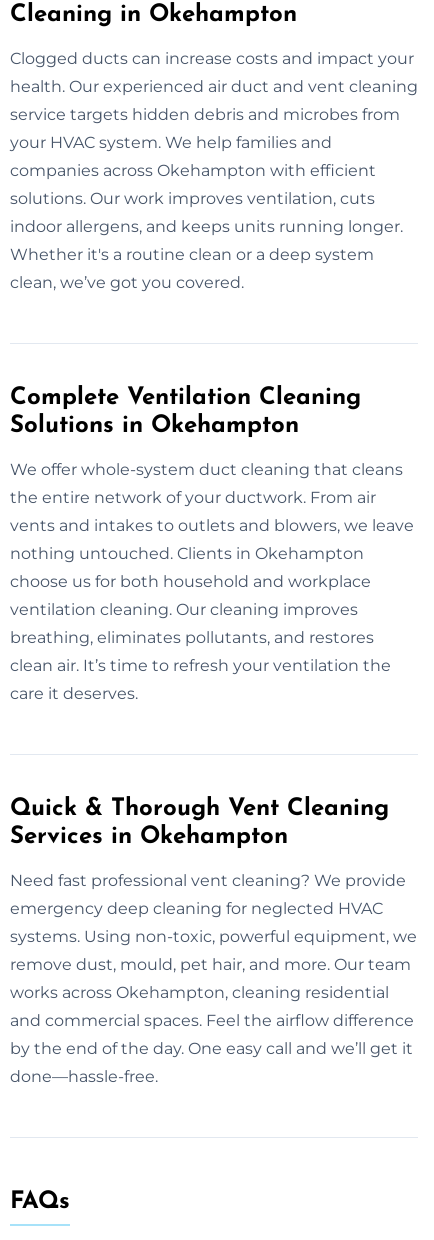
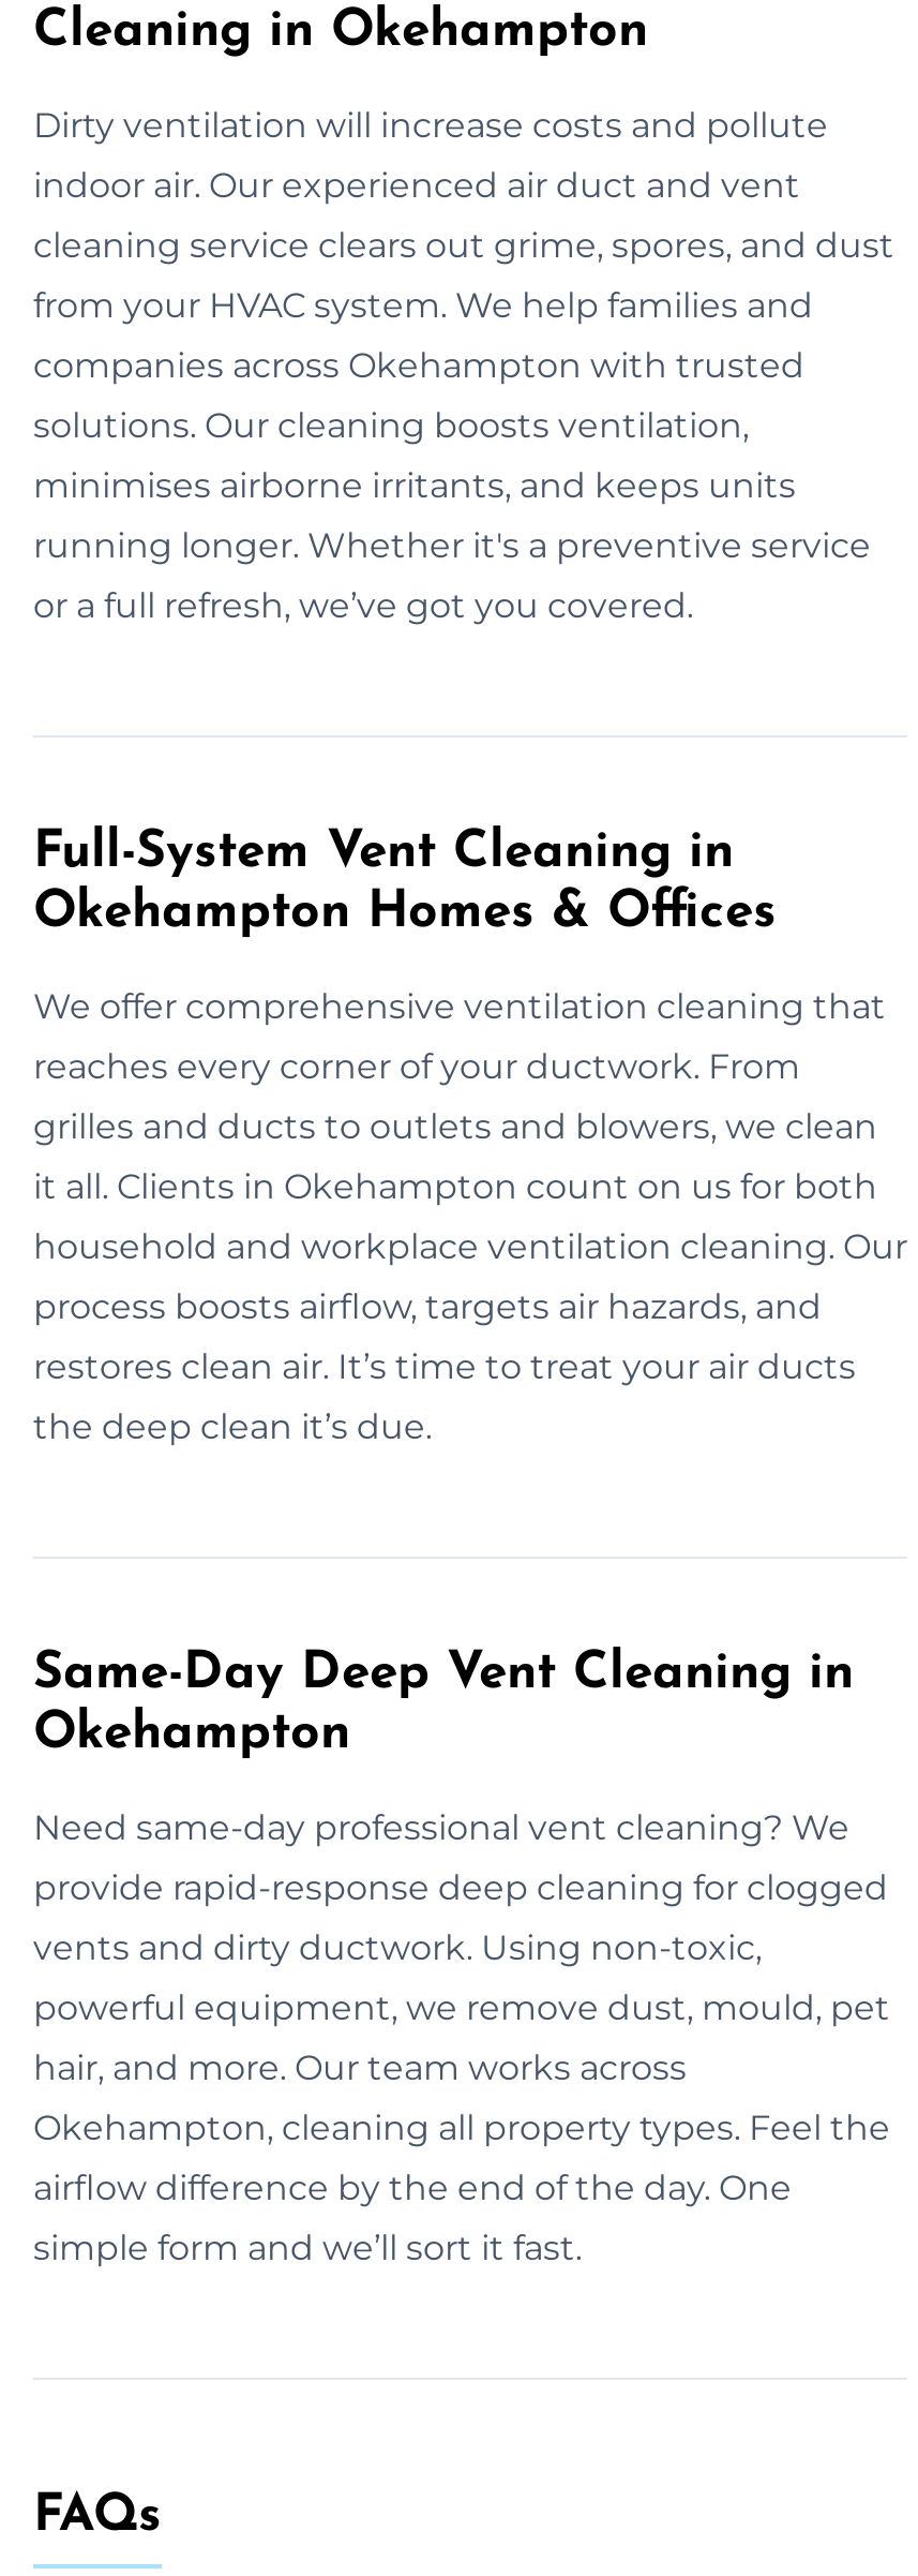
- Clogged ducts can increase costs and impact your
- health. Our experienced air duct and vent cleaning
- service targets hidden debris and microbes from
- your HVAC system. We help families and
- companies across Okehampton with efficient
- solutions. Our work improves ventilation, cuts
- indoor allergens, and keeps units running longer.
- Whether it's a routine clean or a deep system
- clean, we’ve got you covered.
+ Dirty ventilation will increase costs and pollute
+ indoor air. Our experienced air duct and vent
+ cleaning service clears out grime, spores, and dust
+ from your HVAC system. We help families and
+ companies across Okehampton with trusted
+ solutions. Our cleaning boosts ventilation,
+ minimises airborne irritants, and keeps units
+ running longer. Whether it's a preventive service
+ or a full refresh, we’ve got you covered.

- Complete Ventilation Cleaning
- Solutions in Okehampton
- We offer whole-system duct cleaning that cleans
- the entire network of your ductwork. From air
- vents and intakes to outlets and blowers, we leave
- nothing untouched. Clients in Okehampton
- choose us for both household and workplace
- ventilation cleaning. Our cleaning improves
- breathing, eliminates pollutants, and restores
- clean air. It’s time to refresh your ventilation the
- care it deserves.
+ Full-System Vent Cleaning in
+ Okehampton Homes & Offices
+ We offer comprehensive ventilation cleaning that
+ reaches every corner of your ductwork. From
+ grilles and ducts to outlets and blowers, we clean
+ it all. Clients in Okehampton count on us for both
+ household and workplace ventilation cleaning. Our
+ process boosts airflow, targets air hazards, and
+ restores clean air. It’s time to treat your air ducts
+ the deep clean it’s due.

- Quick & Thorough Vent Cleaning
- Services in Okehampton
- Need fast professional vent cleaning? We provide
- emergency deep cleaning for neglected HVAC
- systems. Using non-toxic, powerful equipment, we
- remove dust, mould, pet hair, and more. Our team
- works across Okehampton, cleaning residential
- and commercial spaces. Feel the airflow difference
- by the end of the day. One easy call and we’ll get it
- done—hassle-free.
+ Same-Day Deep Vent Cleaning in
+ Okehampton
+ Need same-day professional vent cleaning? We
+ provide rapid-response deep cleaning for clogged
+ vents and dirty ductwork. Using non-toxic,
+ powerful equipment, we remove dust, mould, pet
+ hair, and more. Our team works across
+ Okehampton, cleaning all property types. Feel the
+ airflow difference by the end of the day. One
+ simple form and we’ll sort it fast.
